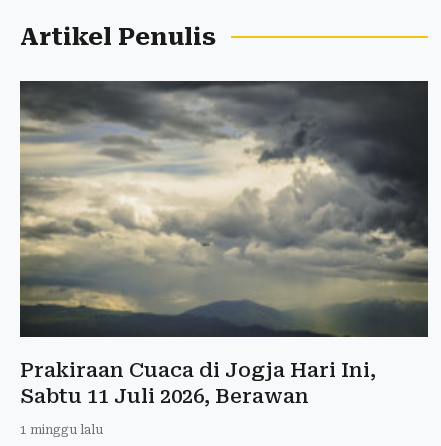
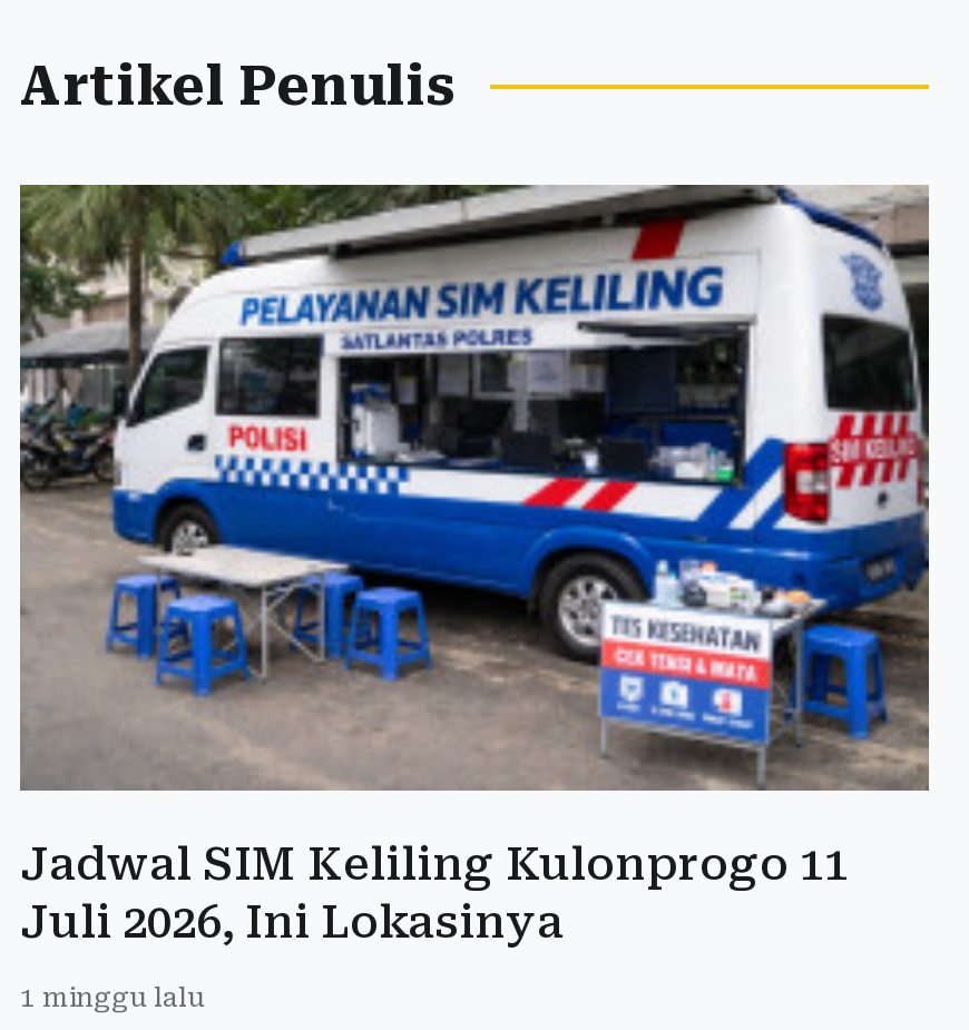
- [image]
- Prakiraan Cuaca di Jogja Hari Ini,
- Sabtu 11 Juli 2026, Berawan
+ [image]
+ Jadwal SIM Keliling Kulonprogo 11
+ Juli 2026, Ini Lokasinya
